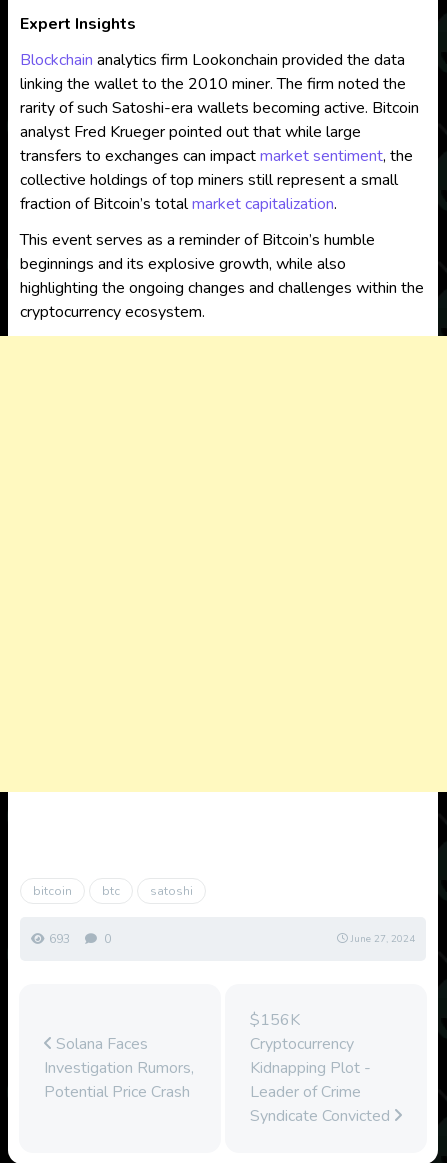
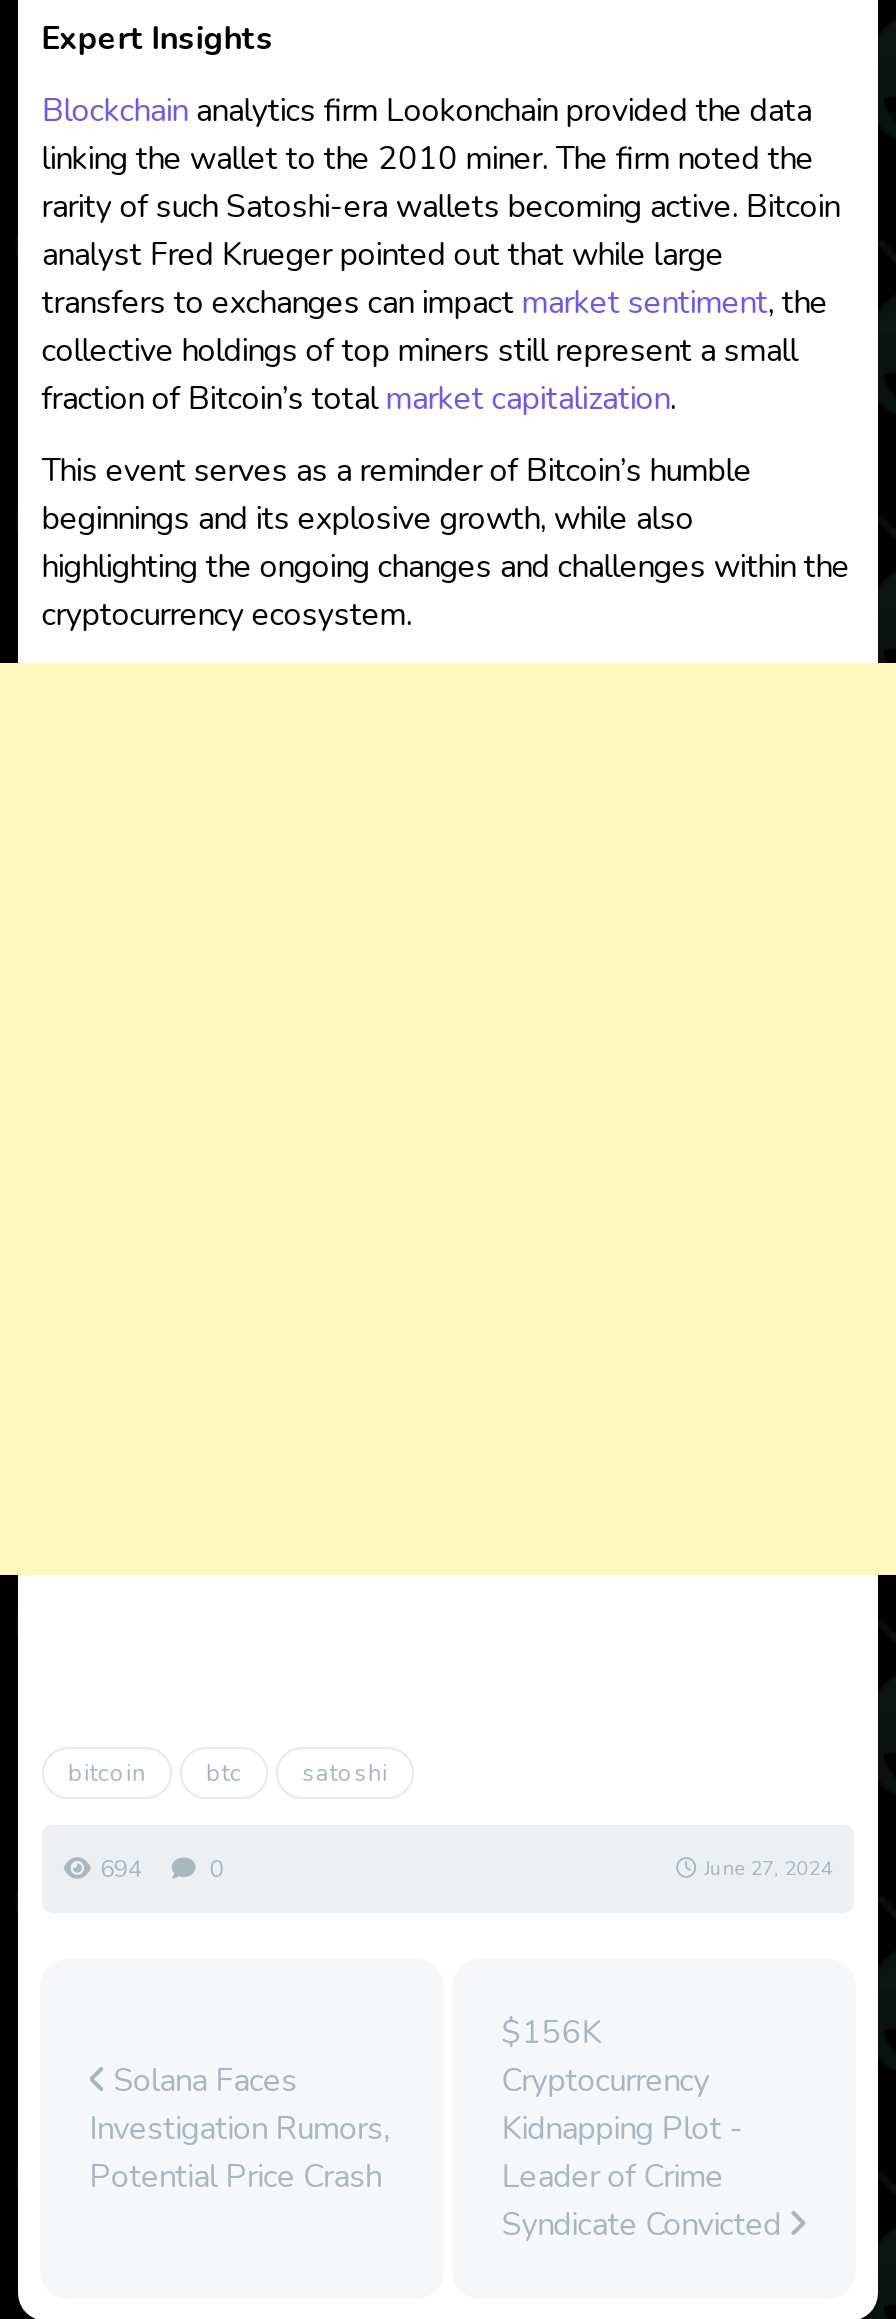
- 693 0
+ 694 0
